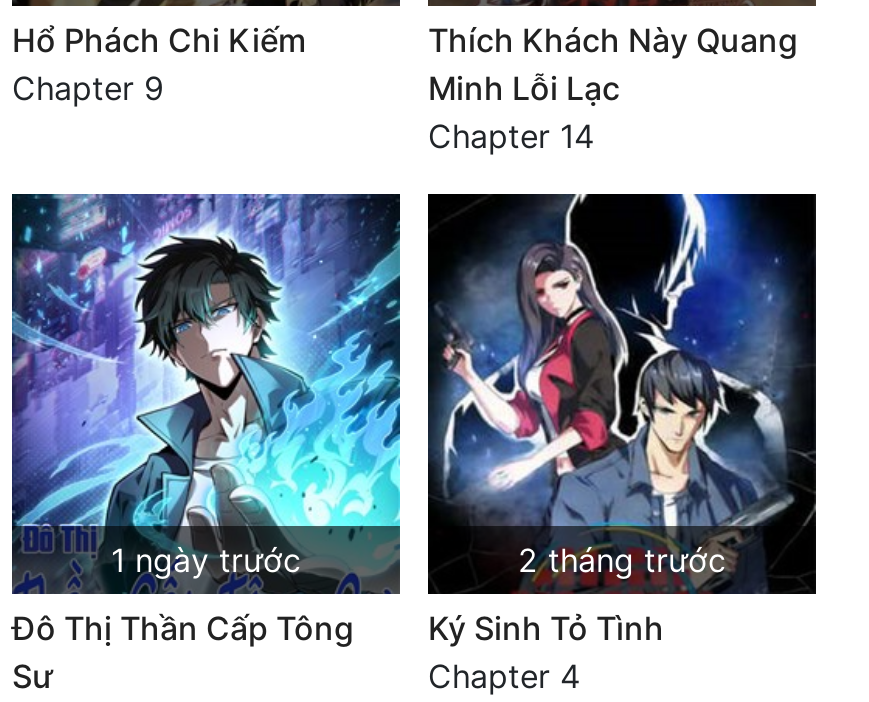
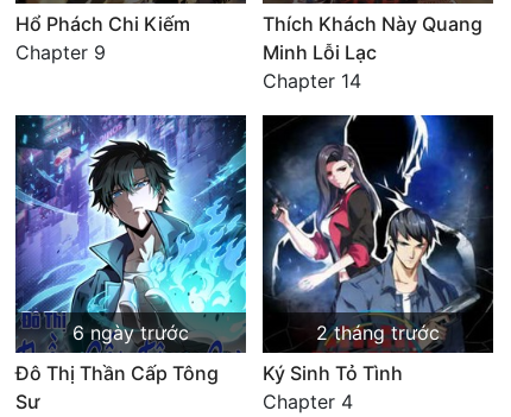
- 1 ngày trước
+ 6 ngày trước
